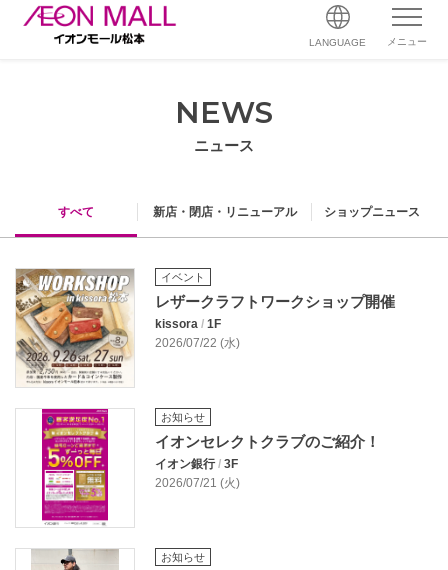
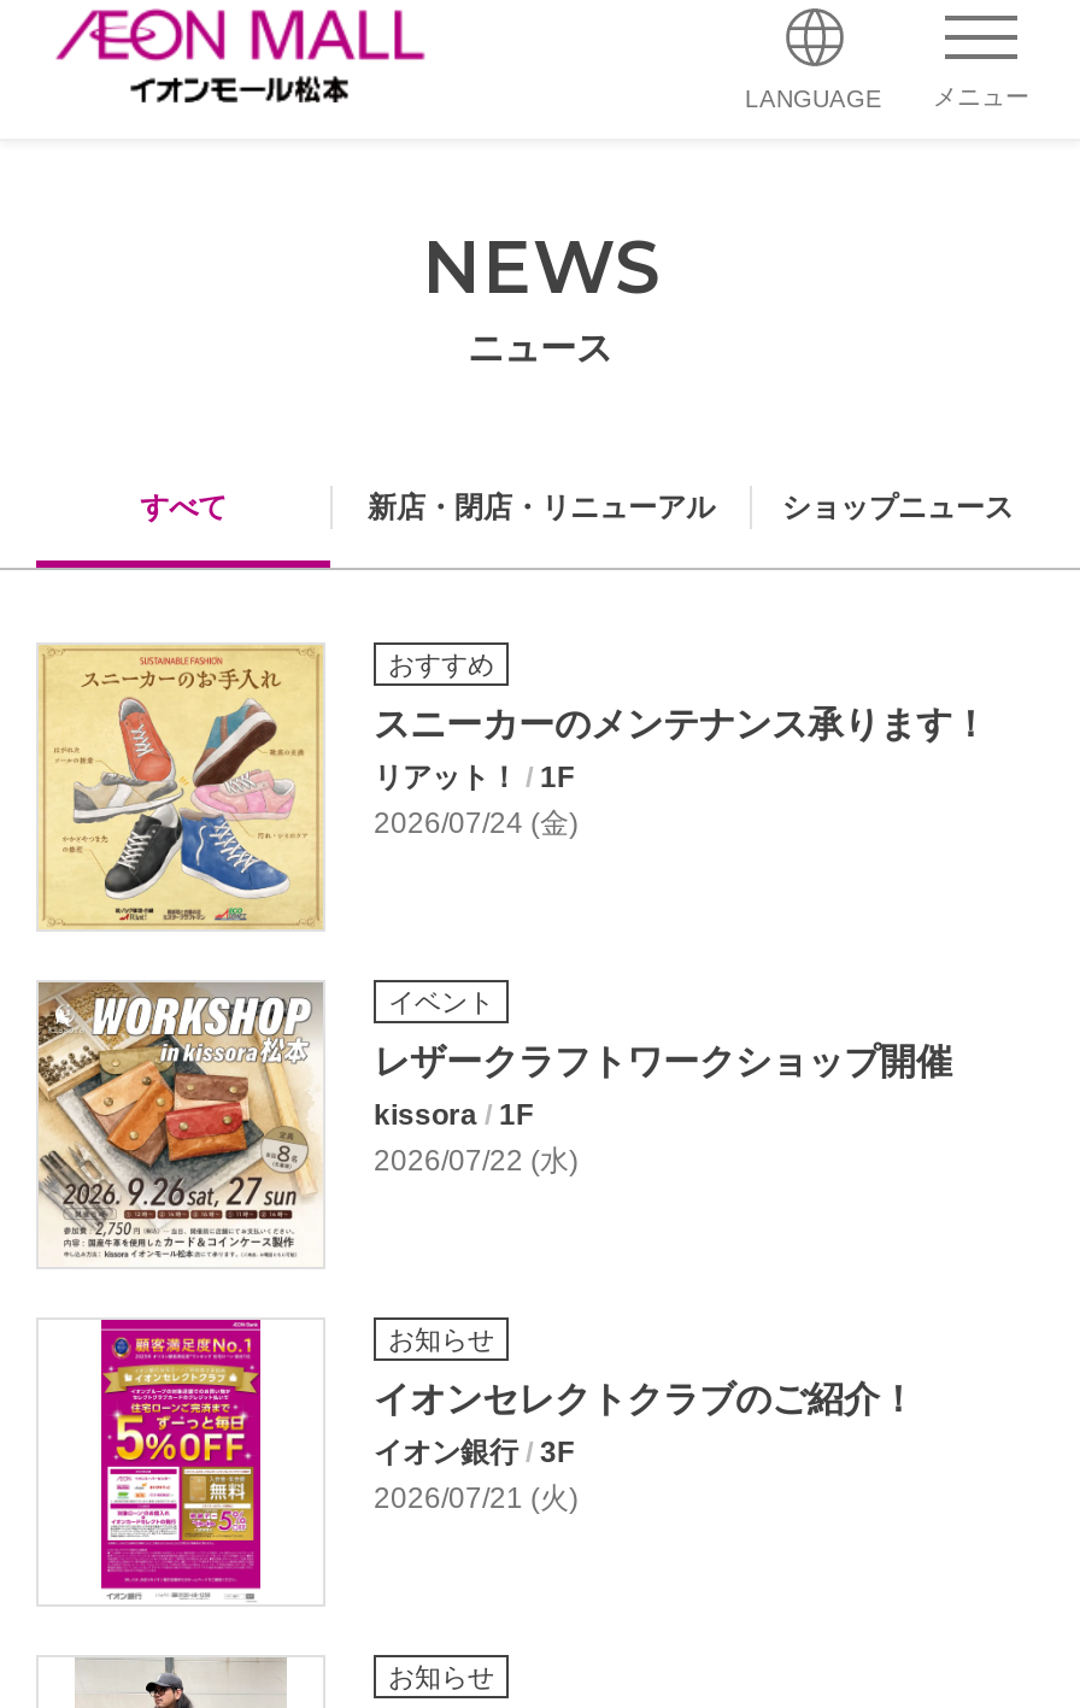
+ [image]
+ おすすめ
+ スニーカーのメンテナンス承ります！
+ リアット！ / 1F
+ 2026/07/24 (金)
